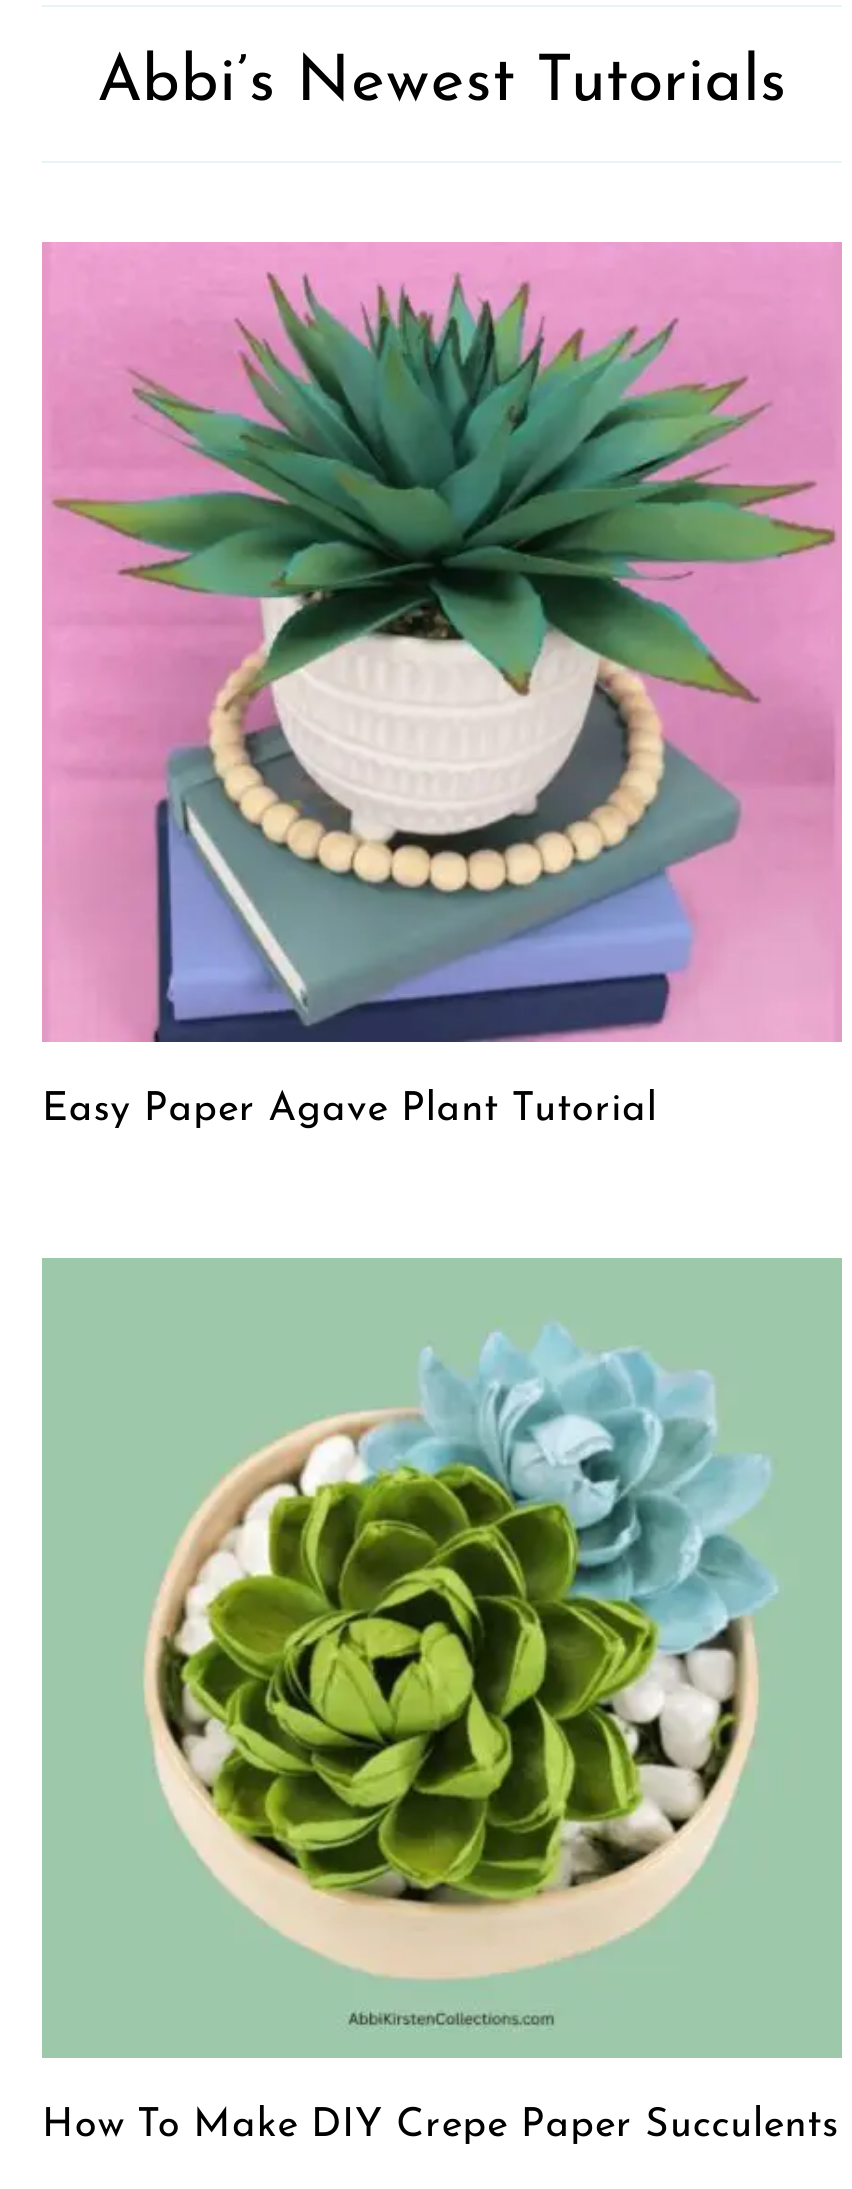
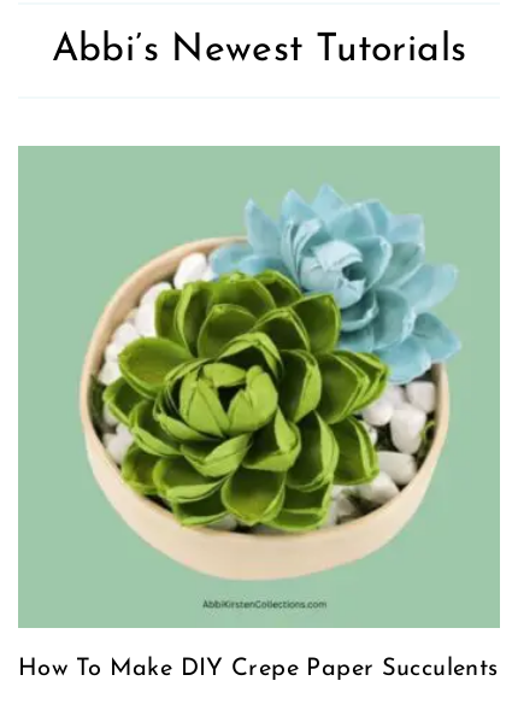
- [image]
- Easy Paper Agave Plant Tutorial
